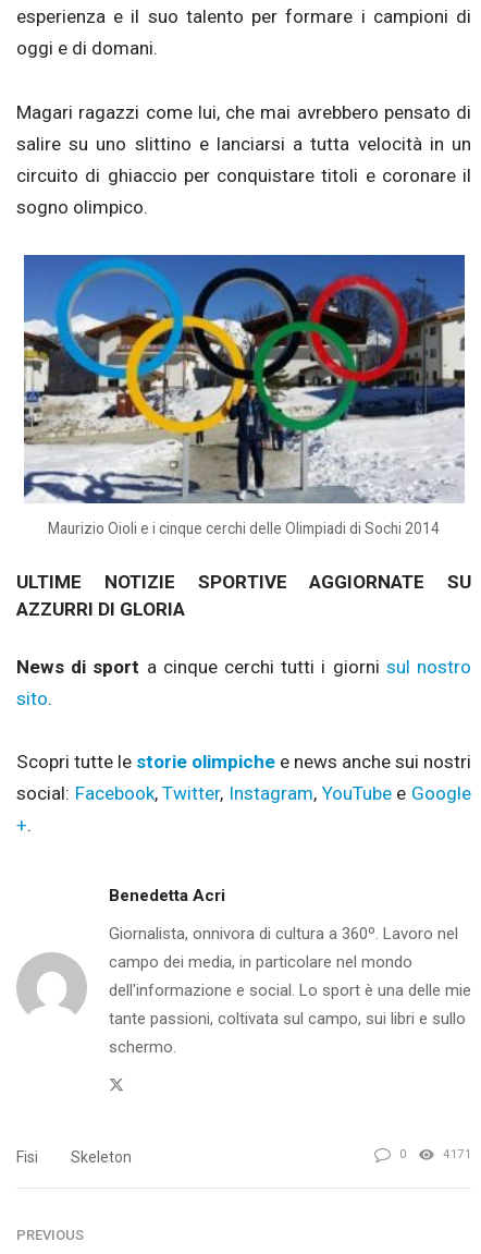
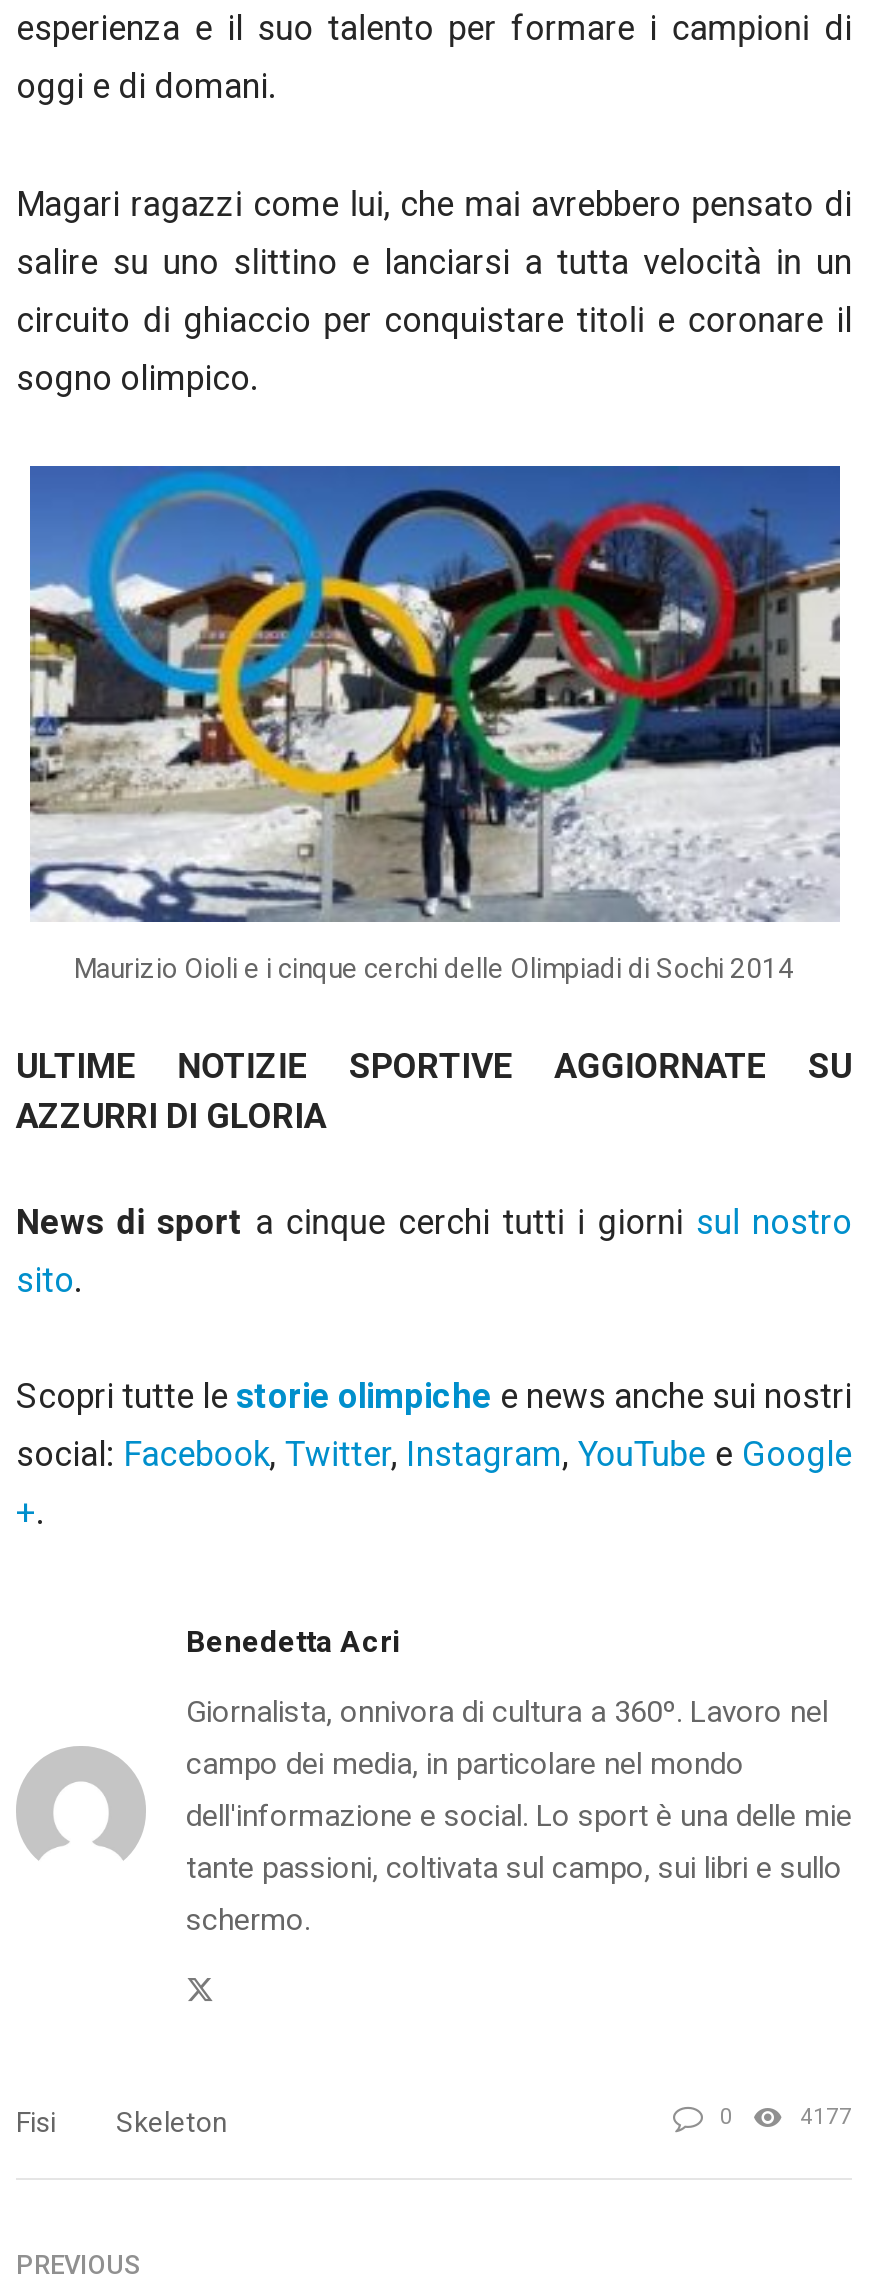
- 4171
+ 4177
